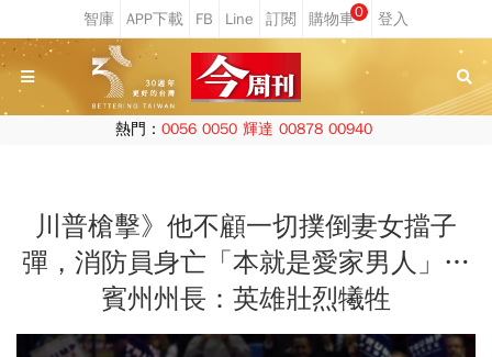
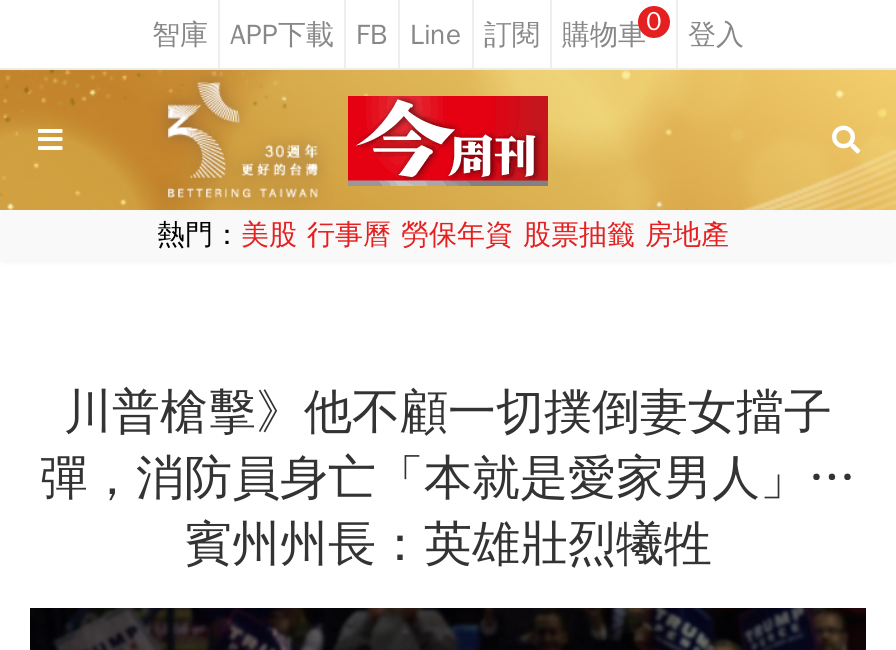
- 熱門：0056 0050 輝達 00878 00940
+ 熱門：美股 行事曆 勞保年資 股票抽籤 房地產
